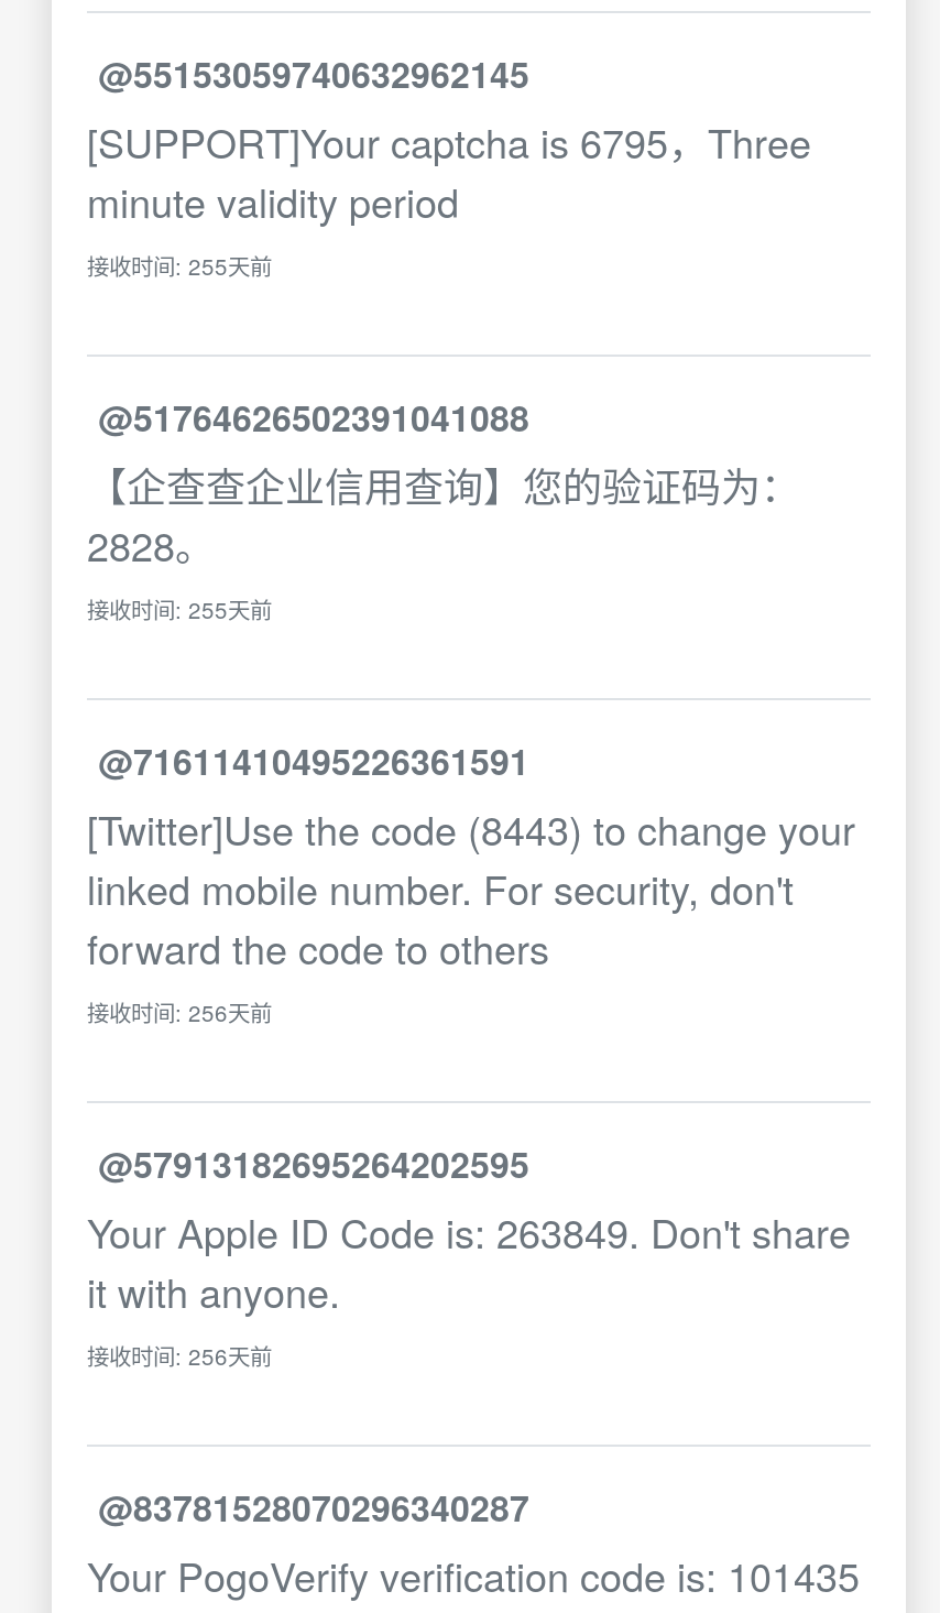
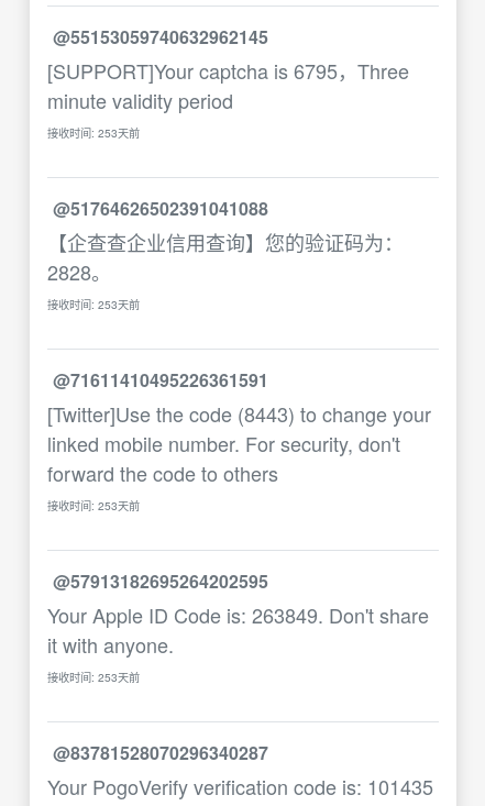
- 接收时间: 255天前
+ 接收时间: 253天前

- 接收时间: 255天前
+ 接收时间: 253天前

- 接收时间: 256天前
+ 接收时间: 253天前

- 接收时间: 256天前
+ 接收时间: 253天前
